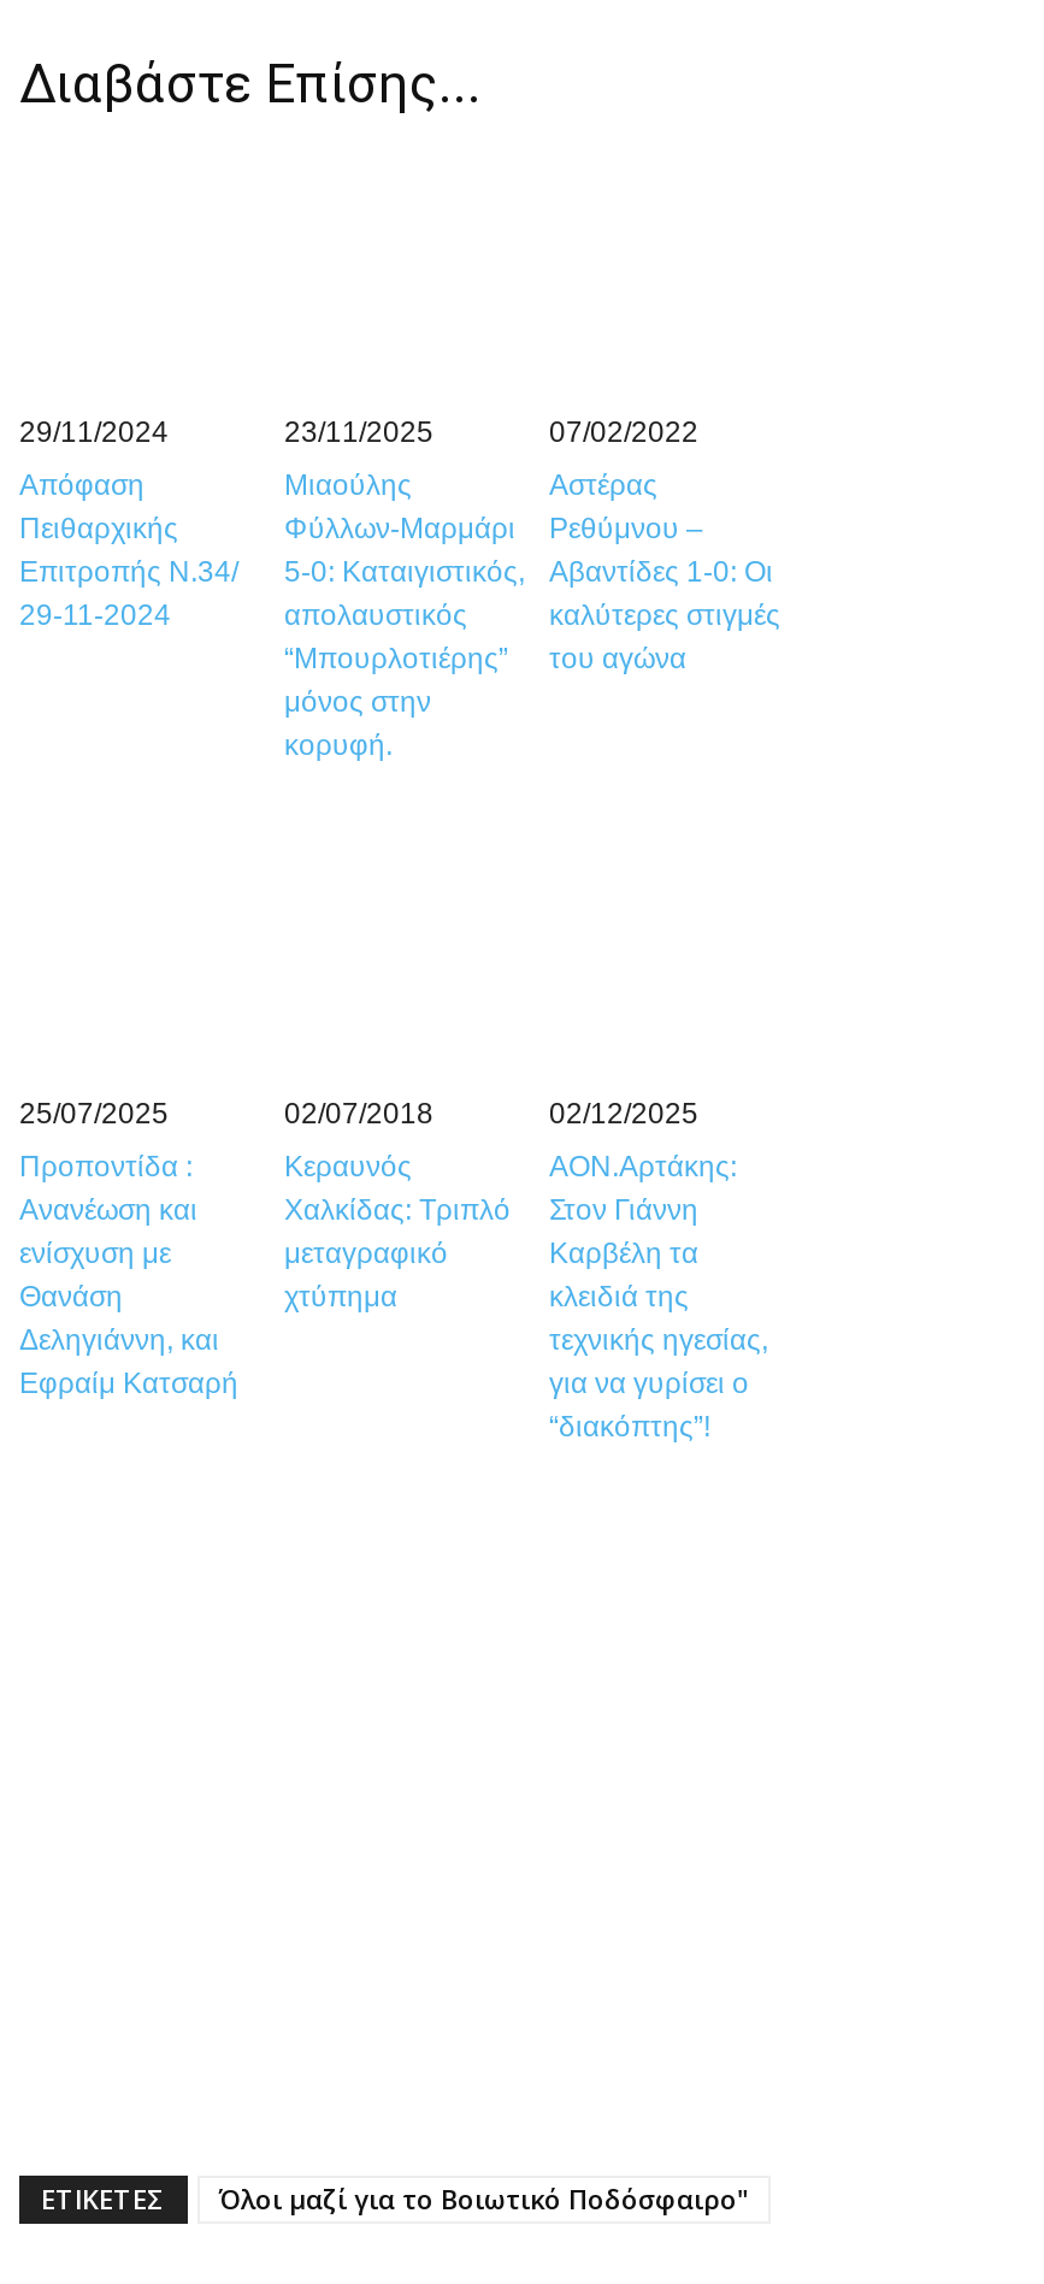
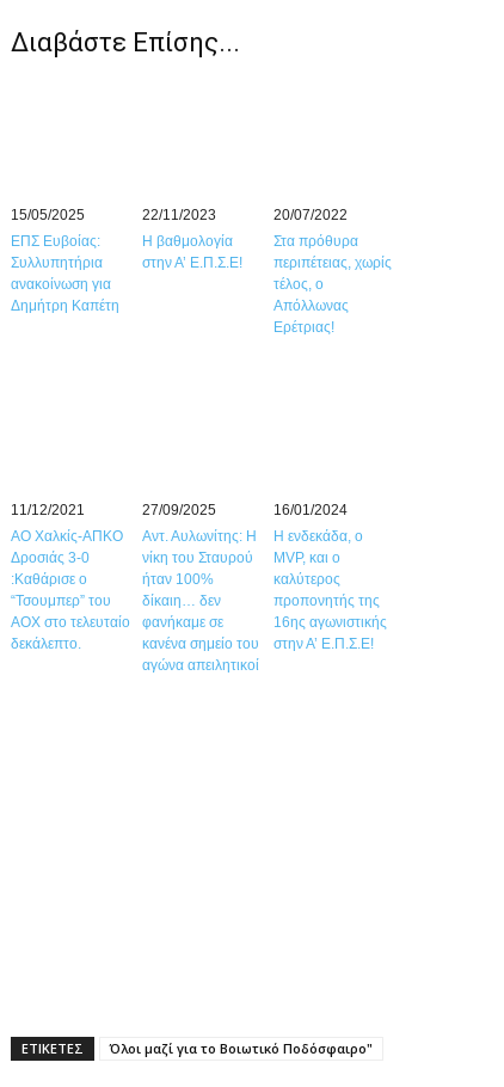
- 29/11/2024
+ 15/05/2025

- 23/11/2025
+ 22/11/2023

- 07/02/2022
+ 20/07/2022

- Απόφαση
- Πειθαρχικής
- Επιτροπής Ν.34/
- 29-11-2024
+ ΕΠΣ Ευβοίας:
+ Συλλυπητήρια
+ ανακοίνωση για
+ Δημήτρη Καπέτη

- Μιαούλης
- Φύλλων-Μαρμάρι
- 5-0: Καταιγιστικός,
- απολαυστικός
- “Μπουρλοτιέρης”
- μόνος στην
- κορυφή.
+ Η βαθμολογία
+ στην Α’ Ε.Π.Σ.Ε!

- Αστέρας
- Ρεθύμνου –
- Αβαντίδες 1-0: Οι
- καλύτερες στιγμές
- του αγώνα
+ Στα πρόθυρα
+ περιπέτειας, χωρίς
+ τέλος, ο
+ Απόλλωνας
+ Ερέτριας!

- 25/07/2025
+ 11/12/2021

- 02/07/2018
+ 27/09/2025

- 02/12/2025
+ 16/01/2024

- Προποντίδα :
- Ανανέωση και
- ενίσχυση με
- Θανάση
- Δεληγιάννη, και
- Εφραίμ Κατσαρή
+ ΑΟ Χαλκίς-ΑΠΚΟ
+ Δροσιάς 3-0
+ :Καθάρισε ο
+ “Τσουμπερ” του
+ ΑΟΧ στο τελευταίο
+ δεκάλεπτο.

- Κεραυνός
- Χαλκίδας: Τριπλό
- μεταγραφικό
- χτύπημα
+ Aντ. Αυλωνίτης: Η
+ νίκη του Σταυρού
+ ήταν 100%
+ δίκαιη… δεν
+ φανήκαμε σε
+ κανένα σημείο του
+ αγώνα απειλητικοί

- ΑΟΝ.Αρτάκης:
- Στον Γιάννη
- Καρβέλη τα
- κλειδιά της
- τεχνικής ηγεσίας,
- για να γυρίσει ο
- “διακόπτης”!
+ Η ενδεκάδα, ο
+ MVP, και ο
+ καλύτερος
+ προπονητής της
+ 16ης αγωνιστικής
+ στην Α’ Ε.Π.Σ.Ε!
